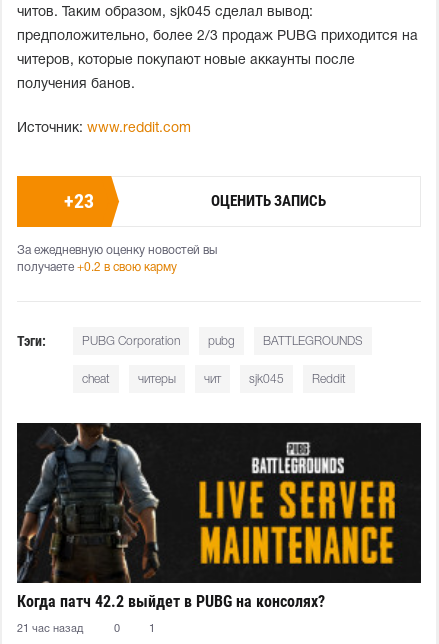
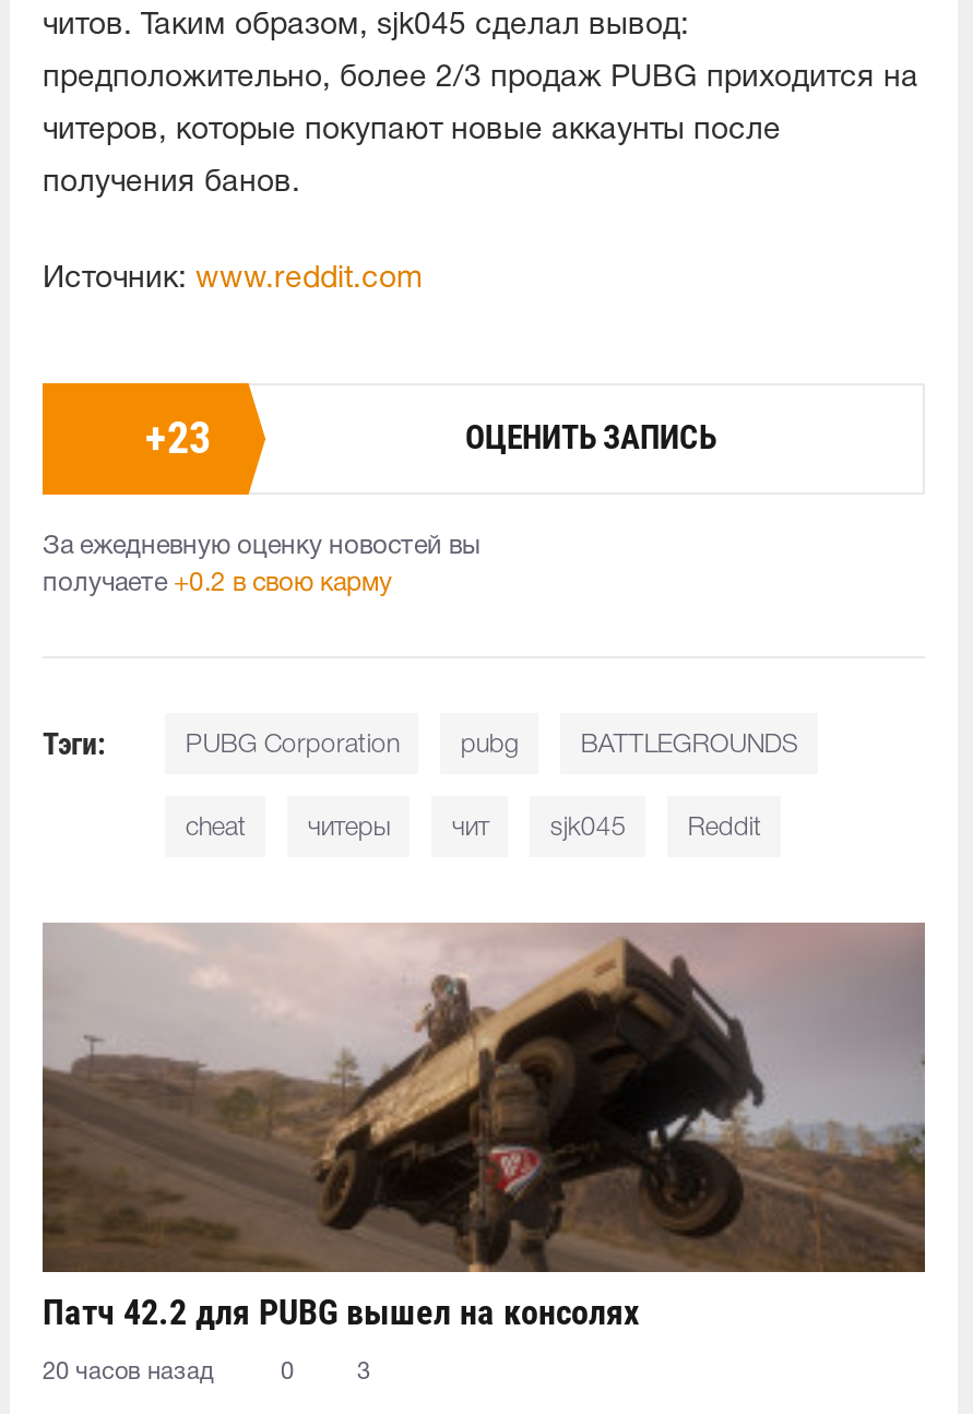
- [image]
- Когда патч 42.2 выйдет в PUBG на консолях?
+ [image]
+ Патч 42.2 для PUBG вышел на консолях

- 21 час назад
+ 20 часов назад

- 1
+ 3
